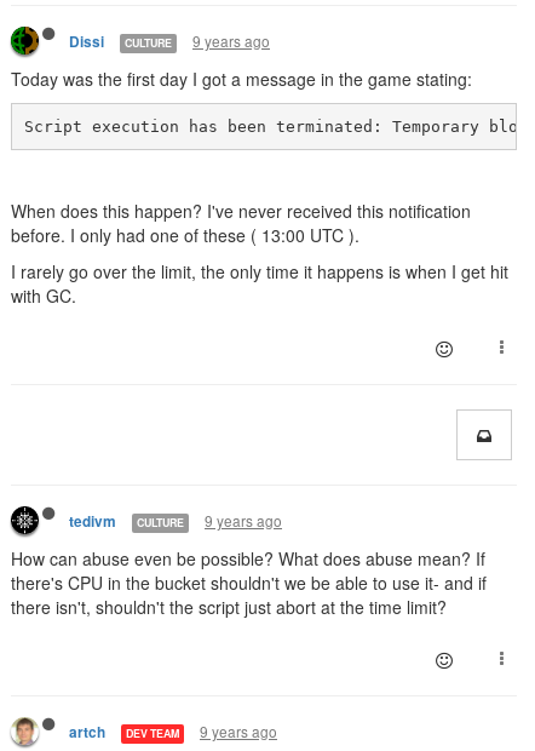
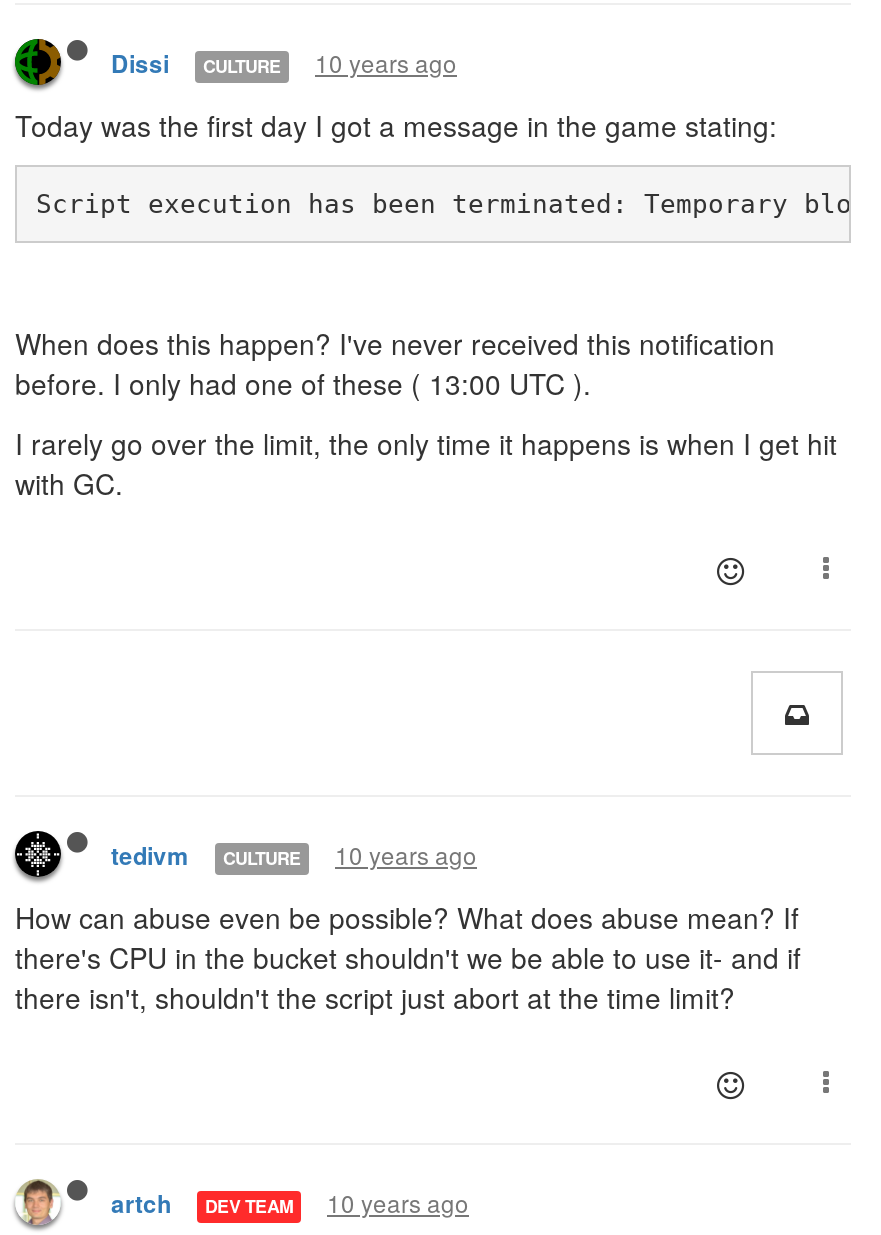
- Dissi CULTURE 9 years ago
+ Dissi CULTURE 10 years ago

- tedivm CULTURE 9 years ago
+ tedivm CULTURE 10 years ago

- artch DEV TEAM 9 years ago
+ artch DEV TEAM 10 years ago
